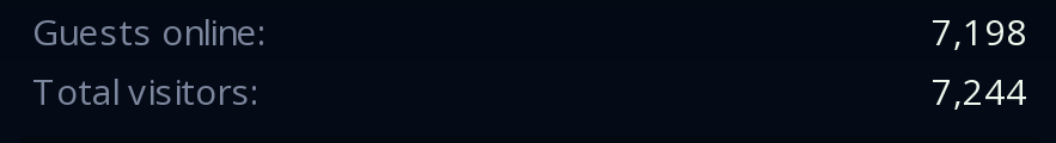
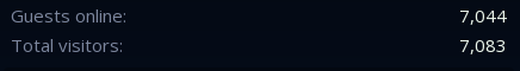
- 7,198
+ 7,044

- 7,244
+ 7,083
